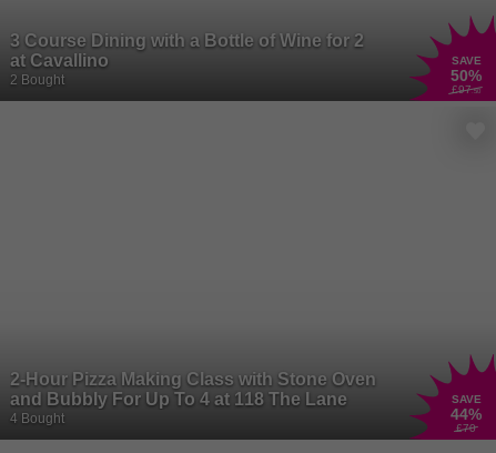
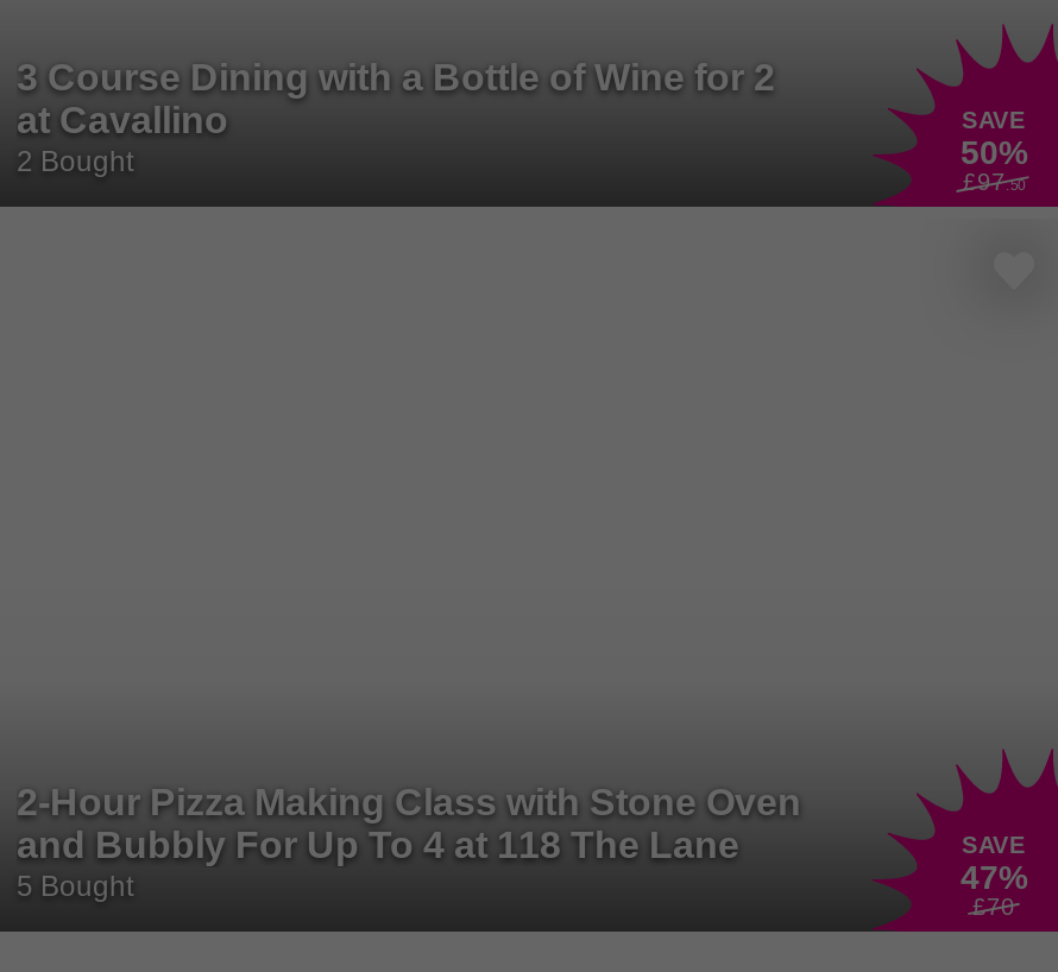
- 4 Bought
+ 5 Bought

- 44%
+ 47%
